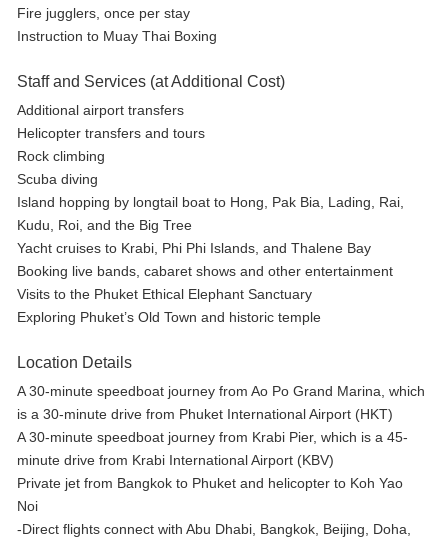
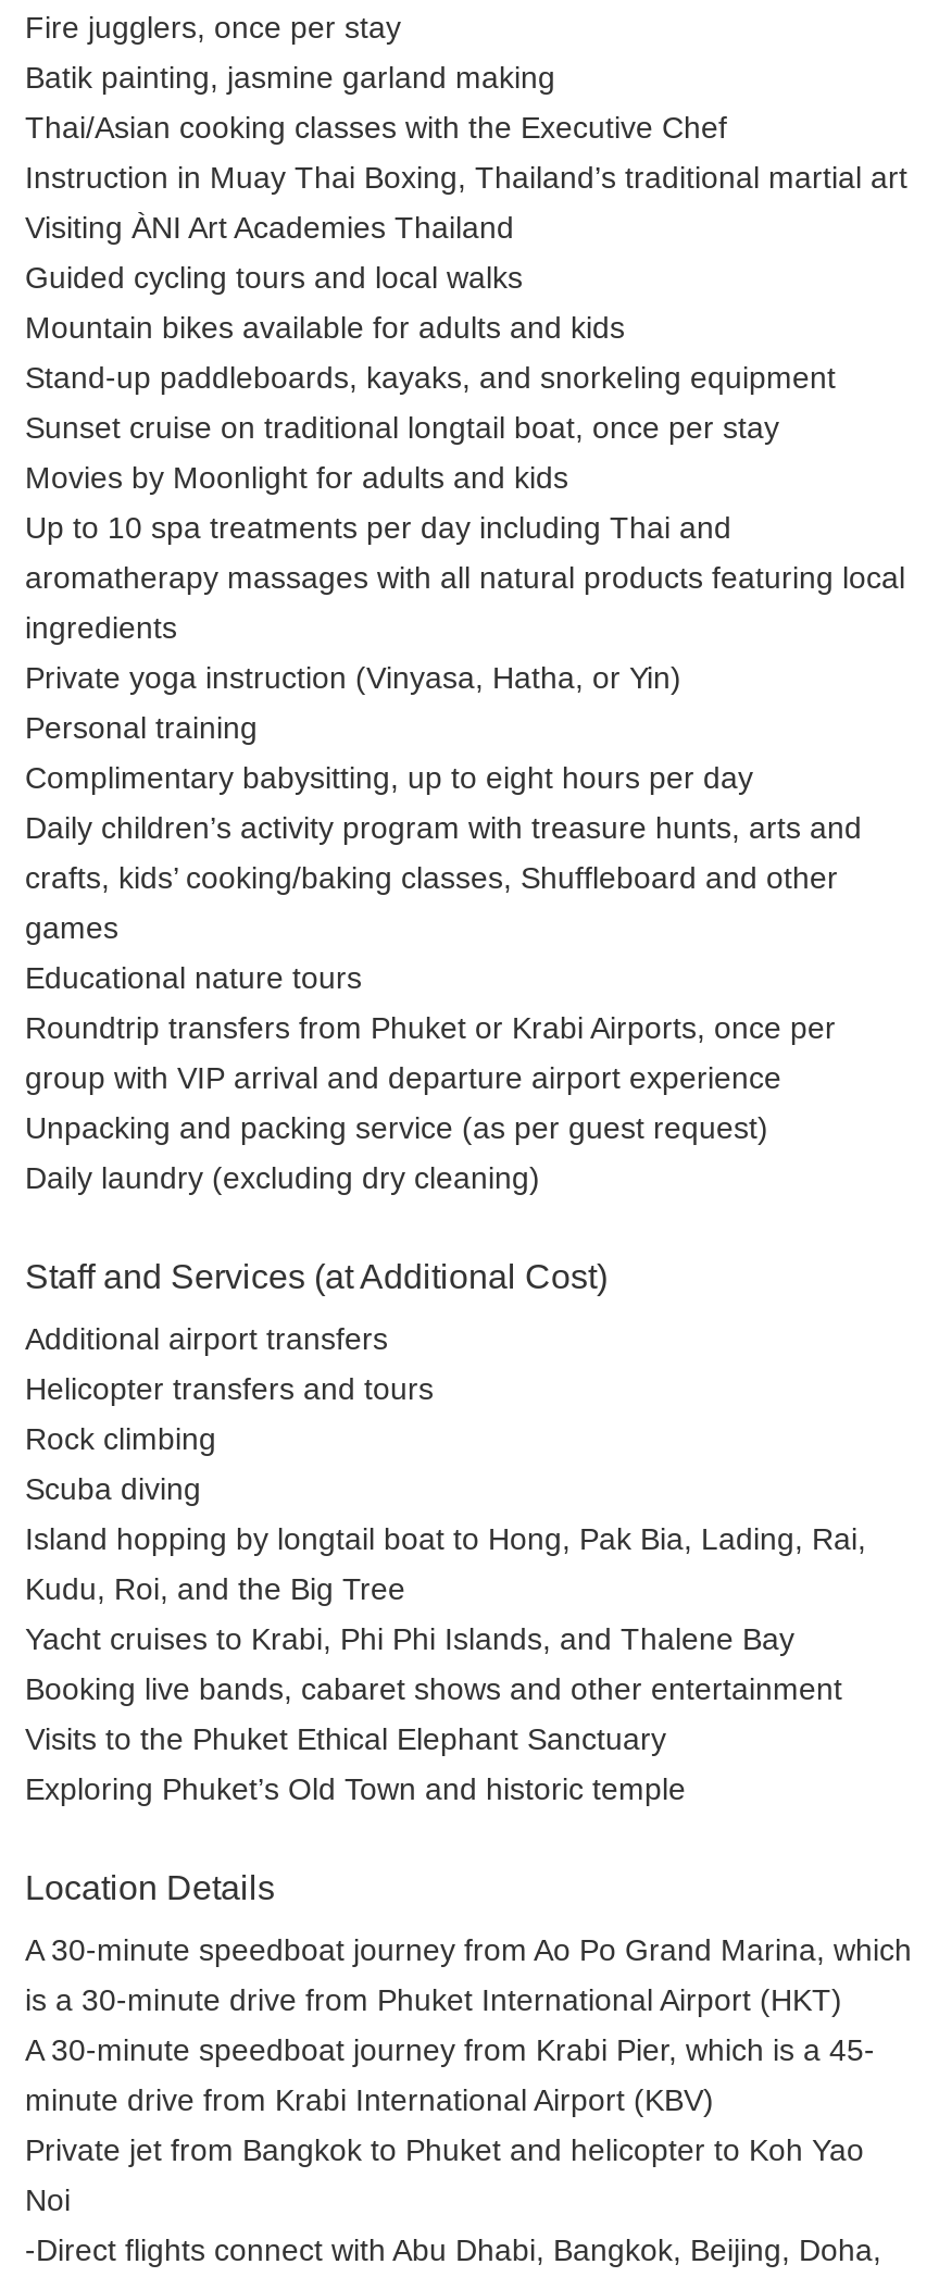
- Instruction to Muay Thai Boxing
+ Batik painting, jasmine garland making
+ Thai/Asian cooking classes with the Executive Chef
+ Instruction in Muay Thai Boxing, Thailand’s traditional martial art
+ Visiting ÀNI Art Academies Thailand
+ Guided cycling tours and local walks
+ Mountain bikes available for adults and kids
+ Stand-up paddleboards, kayaks, and snorkeling equipment
+ Sunset cruise on traditional longtail boat, once per stay
+ Movies by Moonlight for adults and kids
+ Up to 10 spa treatments per day including Thai and
+ aromatherapy massages with all natural products featuring local
+ ingredients
+ Private yoga instruction (Vinyasa, Hatha, or Yin)
+ Personal training
+ Complimentary babysitting, up to eight hours per day
+ Daily children’s activity program with treasure hunts, arts and
+ crafts, kids’ cooking/baking classes, Shuffleboard and other
+ games
+ Educational nature tours
+ Roundtrip transfers from Phuket or Krabi Airports, once per
+ group with VIP arrival and departure airport experience
+ Unpacking and packing service (as per guest request)
+ Daily laundry (excluding dry cleaning)
